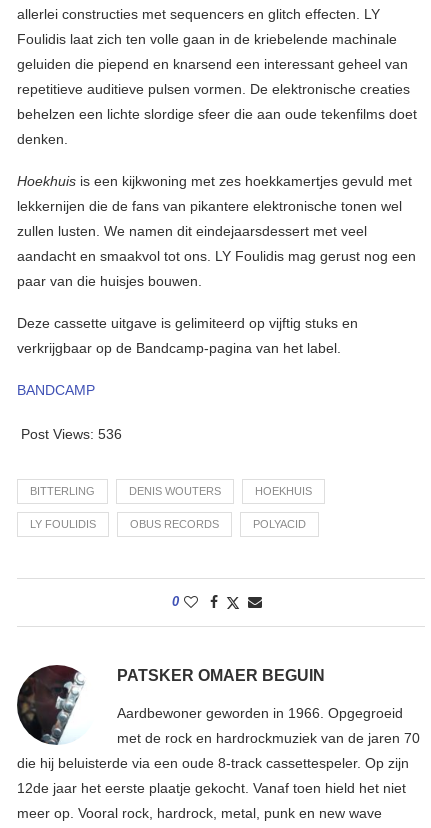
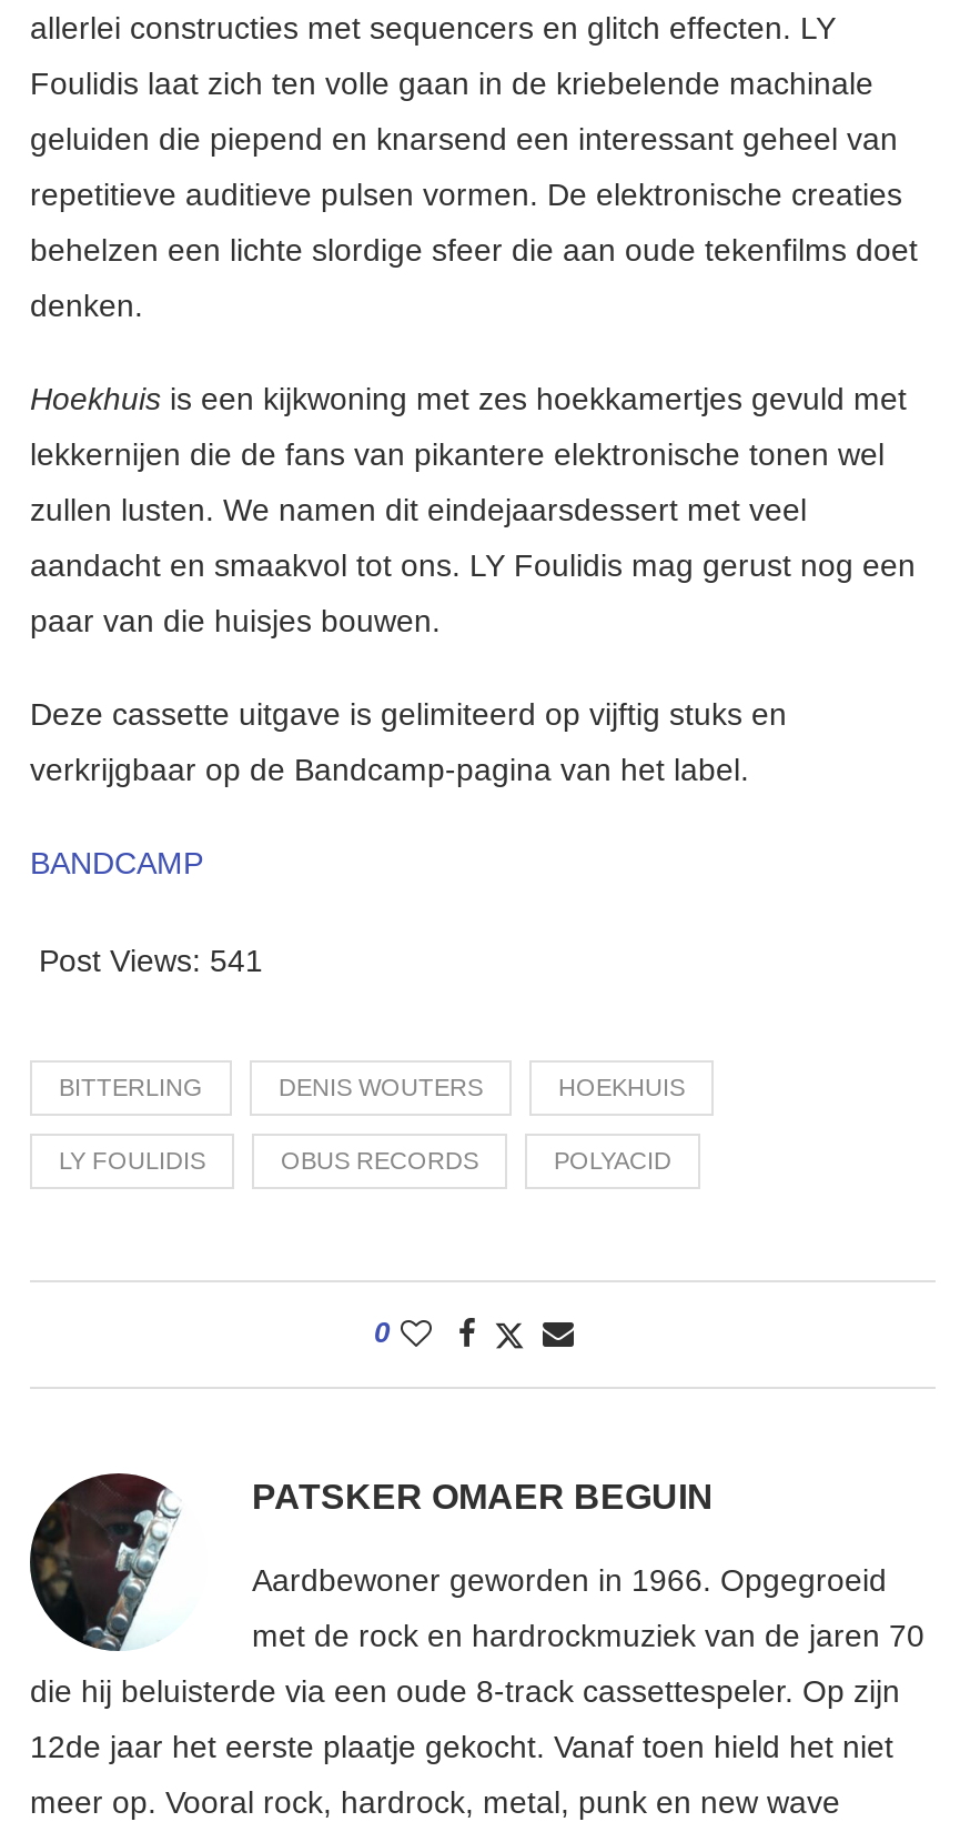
- Post Views: 536
+ Post Views: 541
